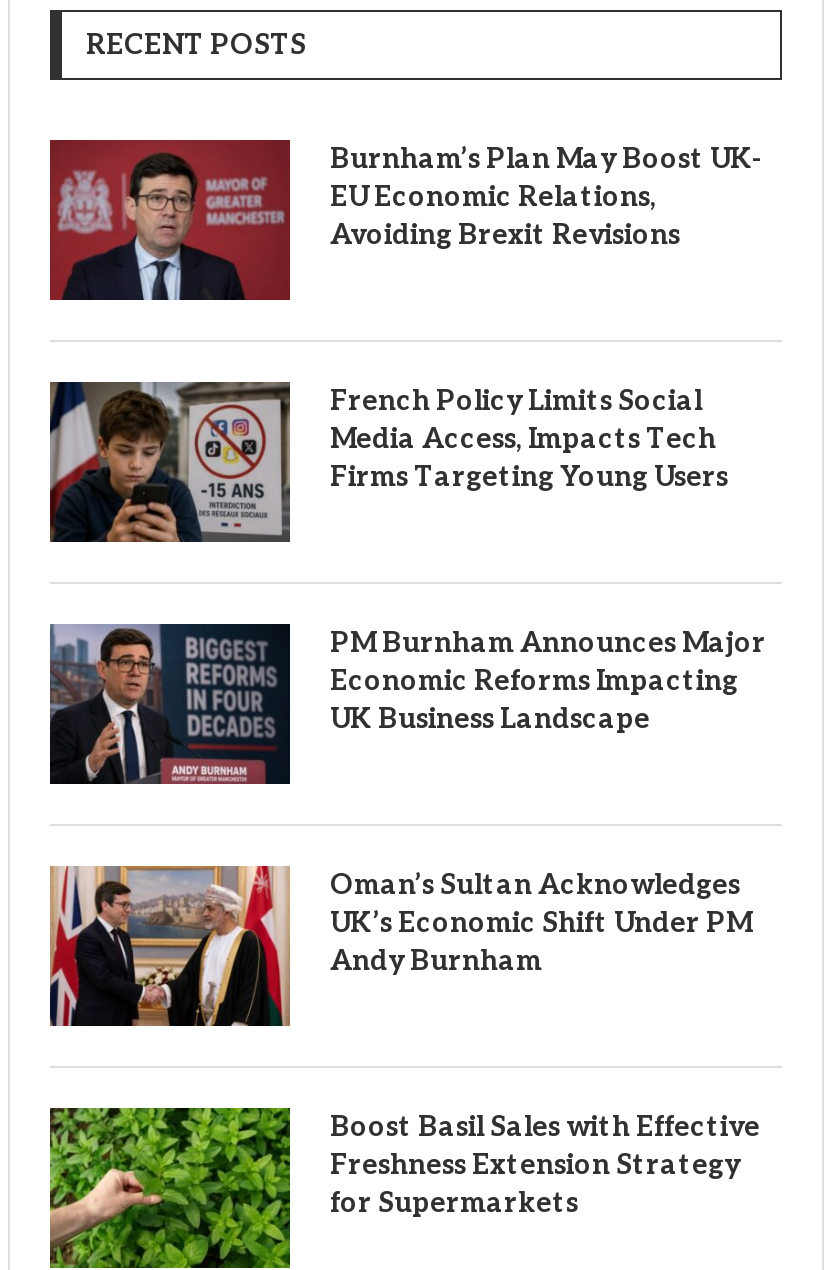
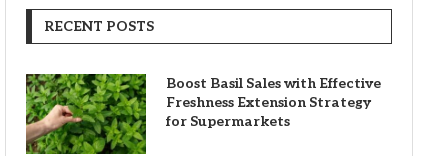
- [image]
- Burnham’s Plan May Boost UK-
- EU Economic Relations,
- Avoiding Brexit Revisions

- [image]
- French Policy Limits Social
- Media Access, Impacts Tech
- Firms Targeting Young Users

- [image]
- PM Burnham Announces Major
- Economic Reforms Impacting
- UK Business Landscape

- [image]
- Oman’s Sultan Acknowledges
- UK’s Economic Shift Under PM
- Andy Burnham
